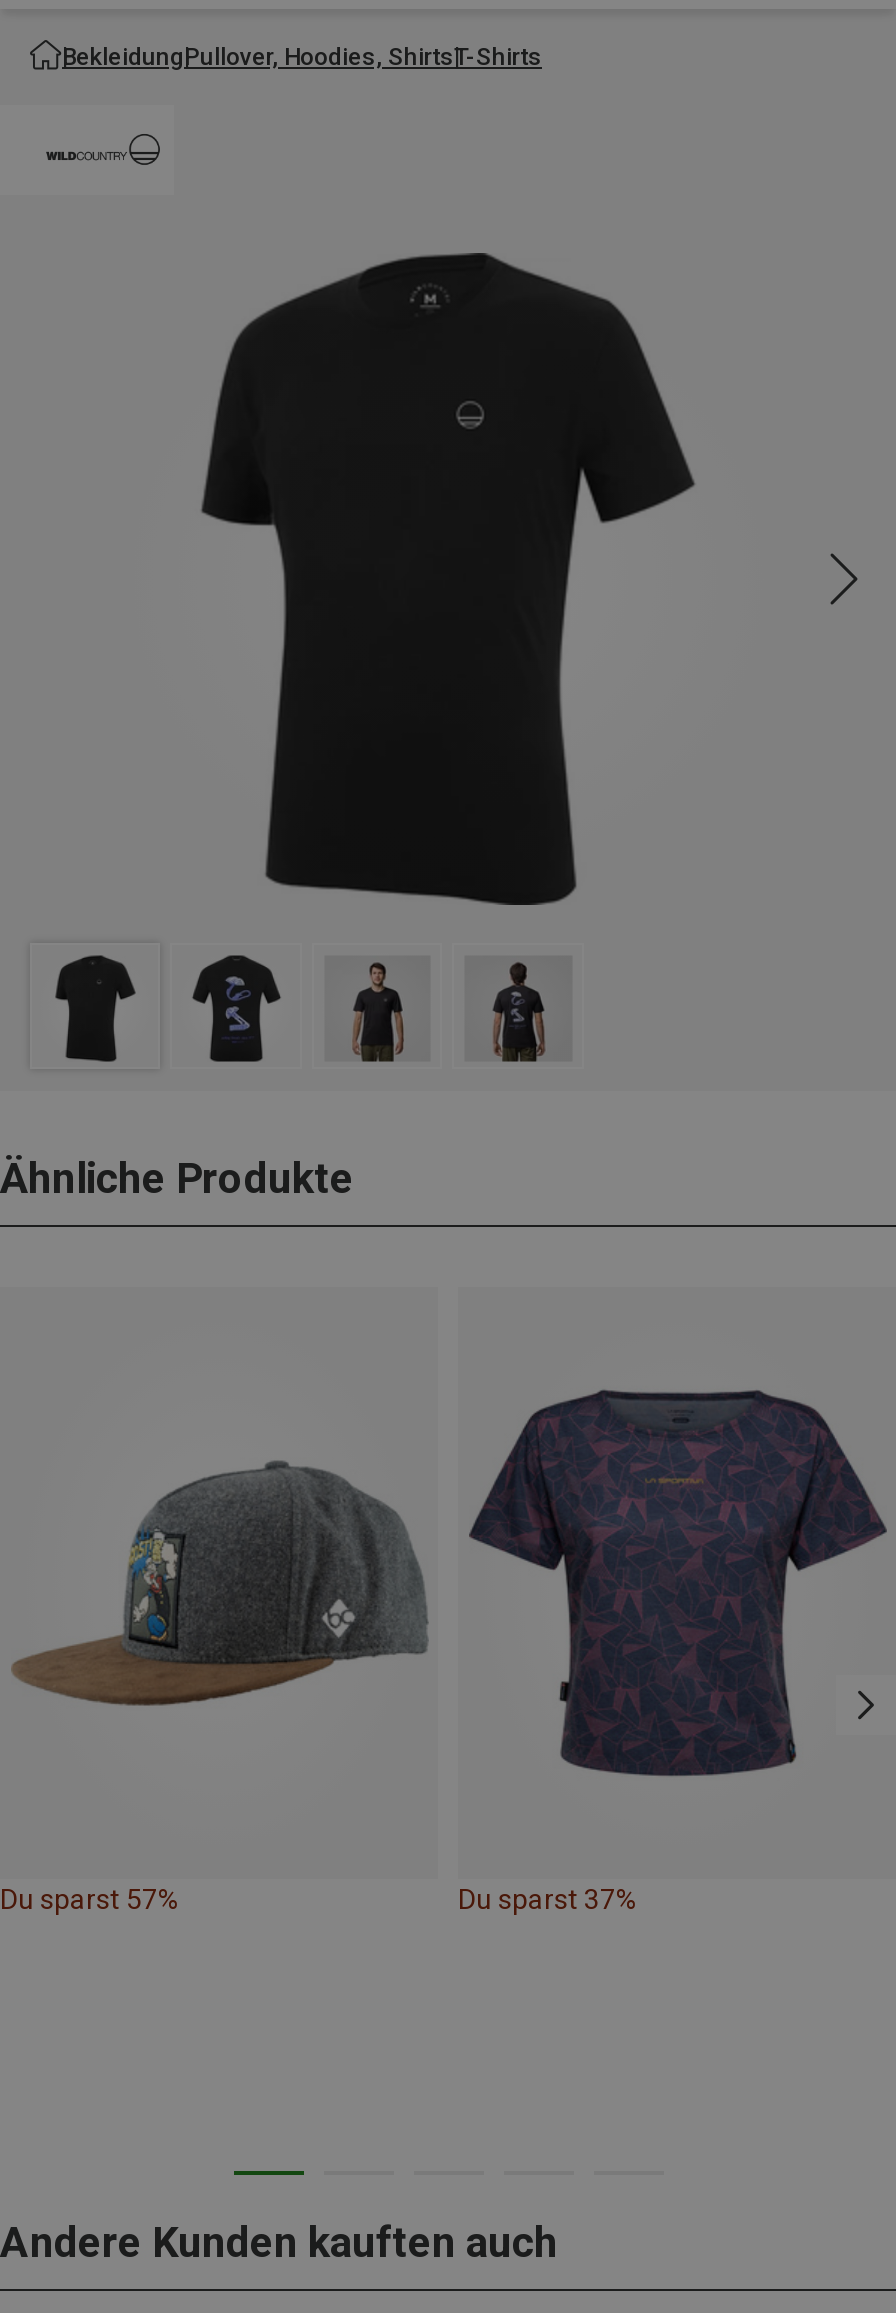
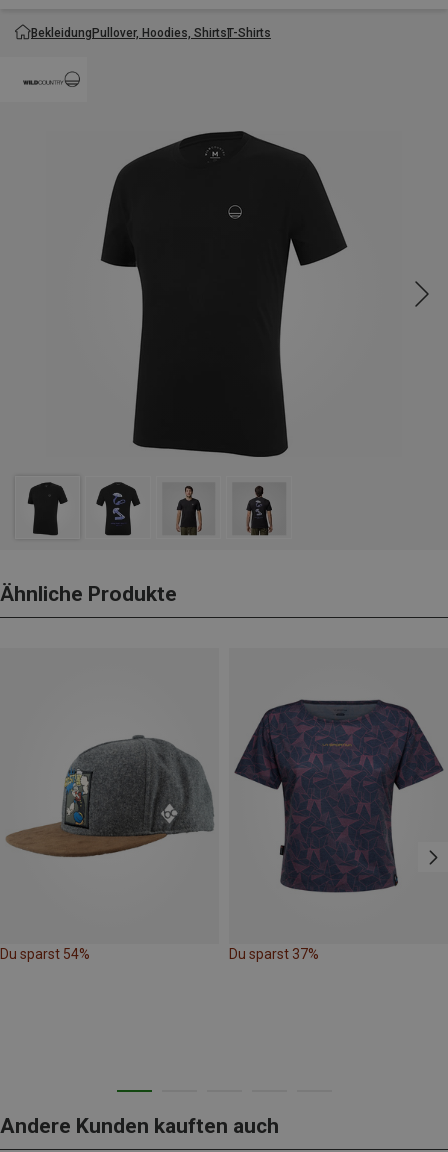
- Du sparst 57%
+ Du sparst 54%
